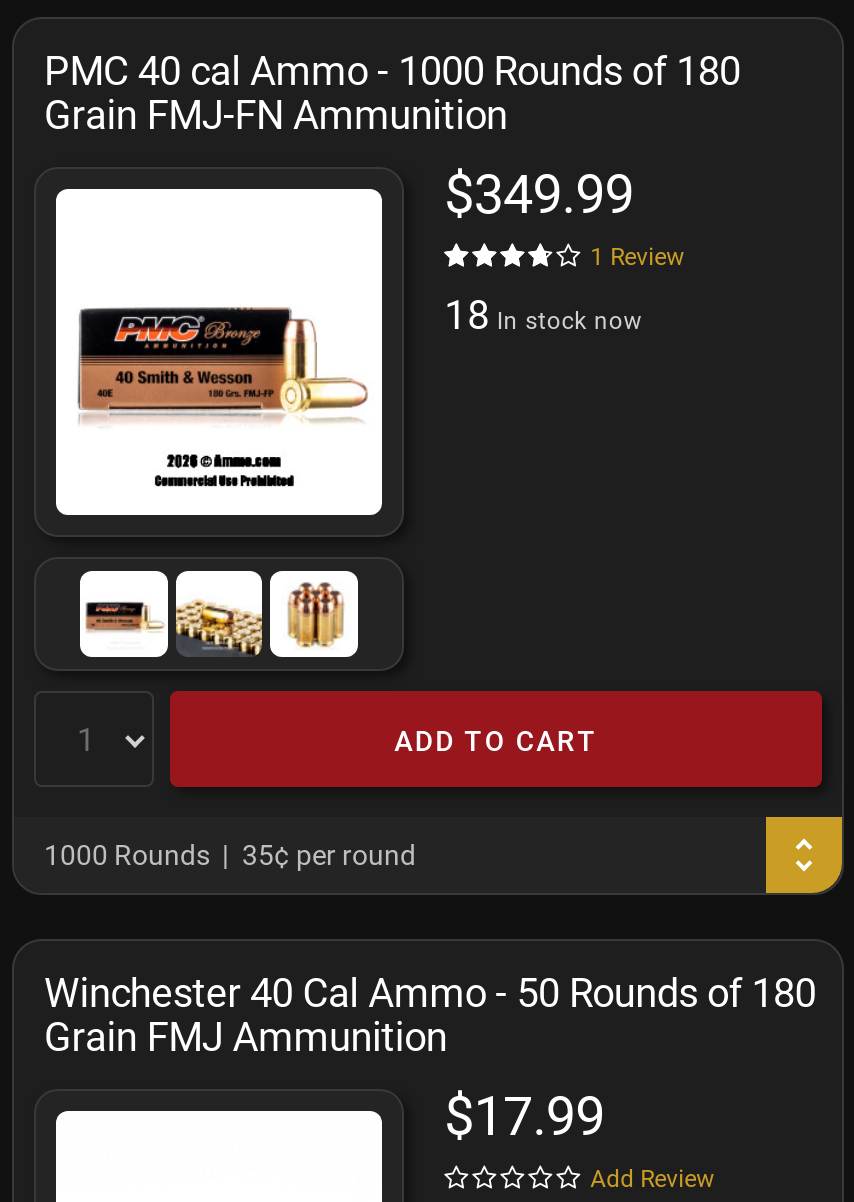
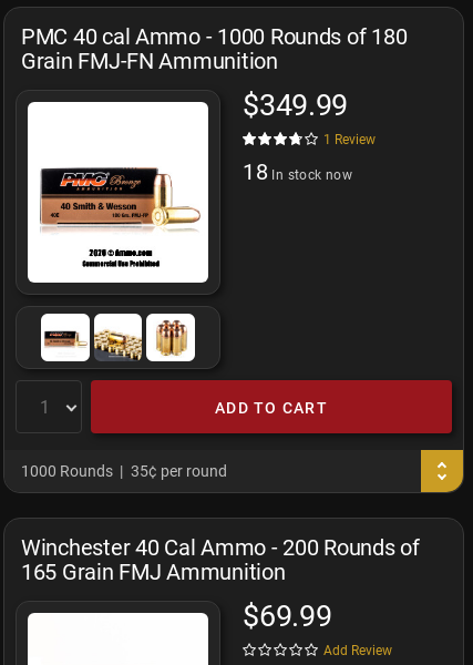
- Winchester 40 Cal Ammo - 50 Rounds of 180
- Grain FMJ Ammunition
- $17.99
+ Winchester 40 Cal Ammo - 200 Rounds of
+ 165 Grain FMJ Ammunition
+ $69.99
